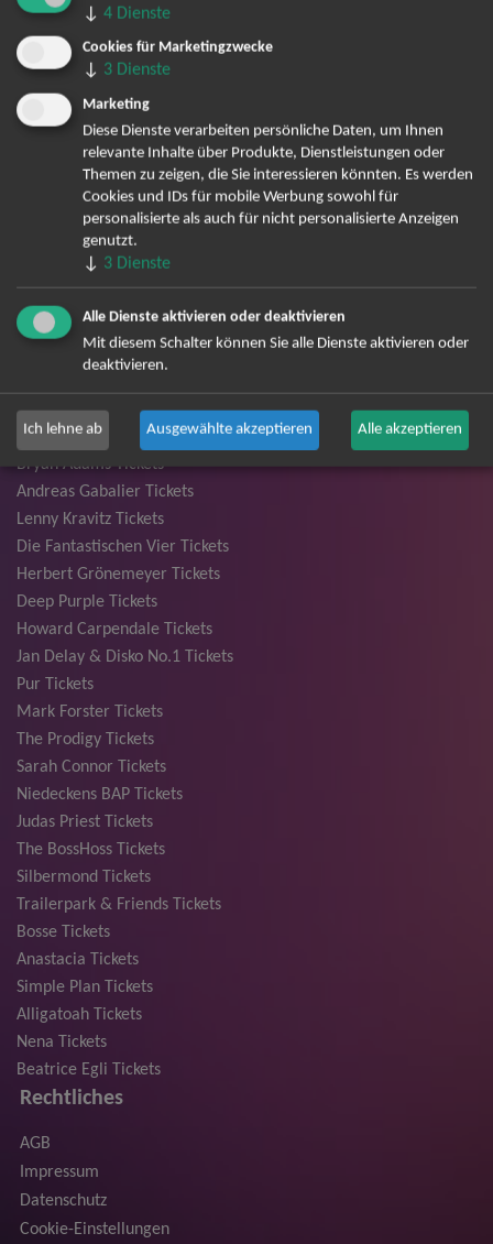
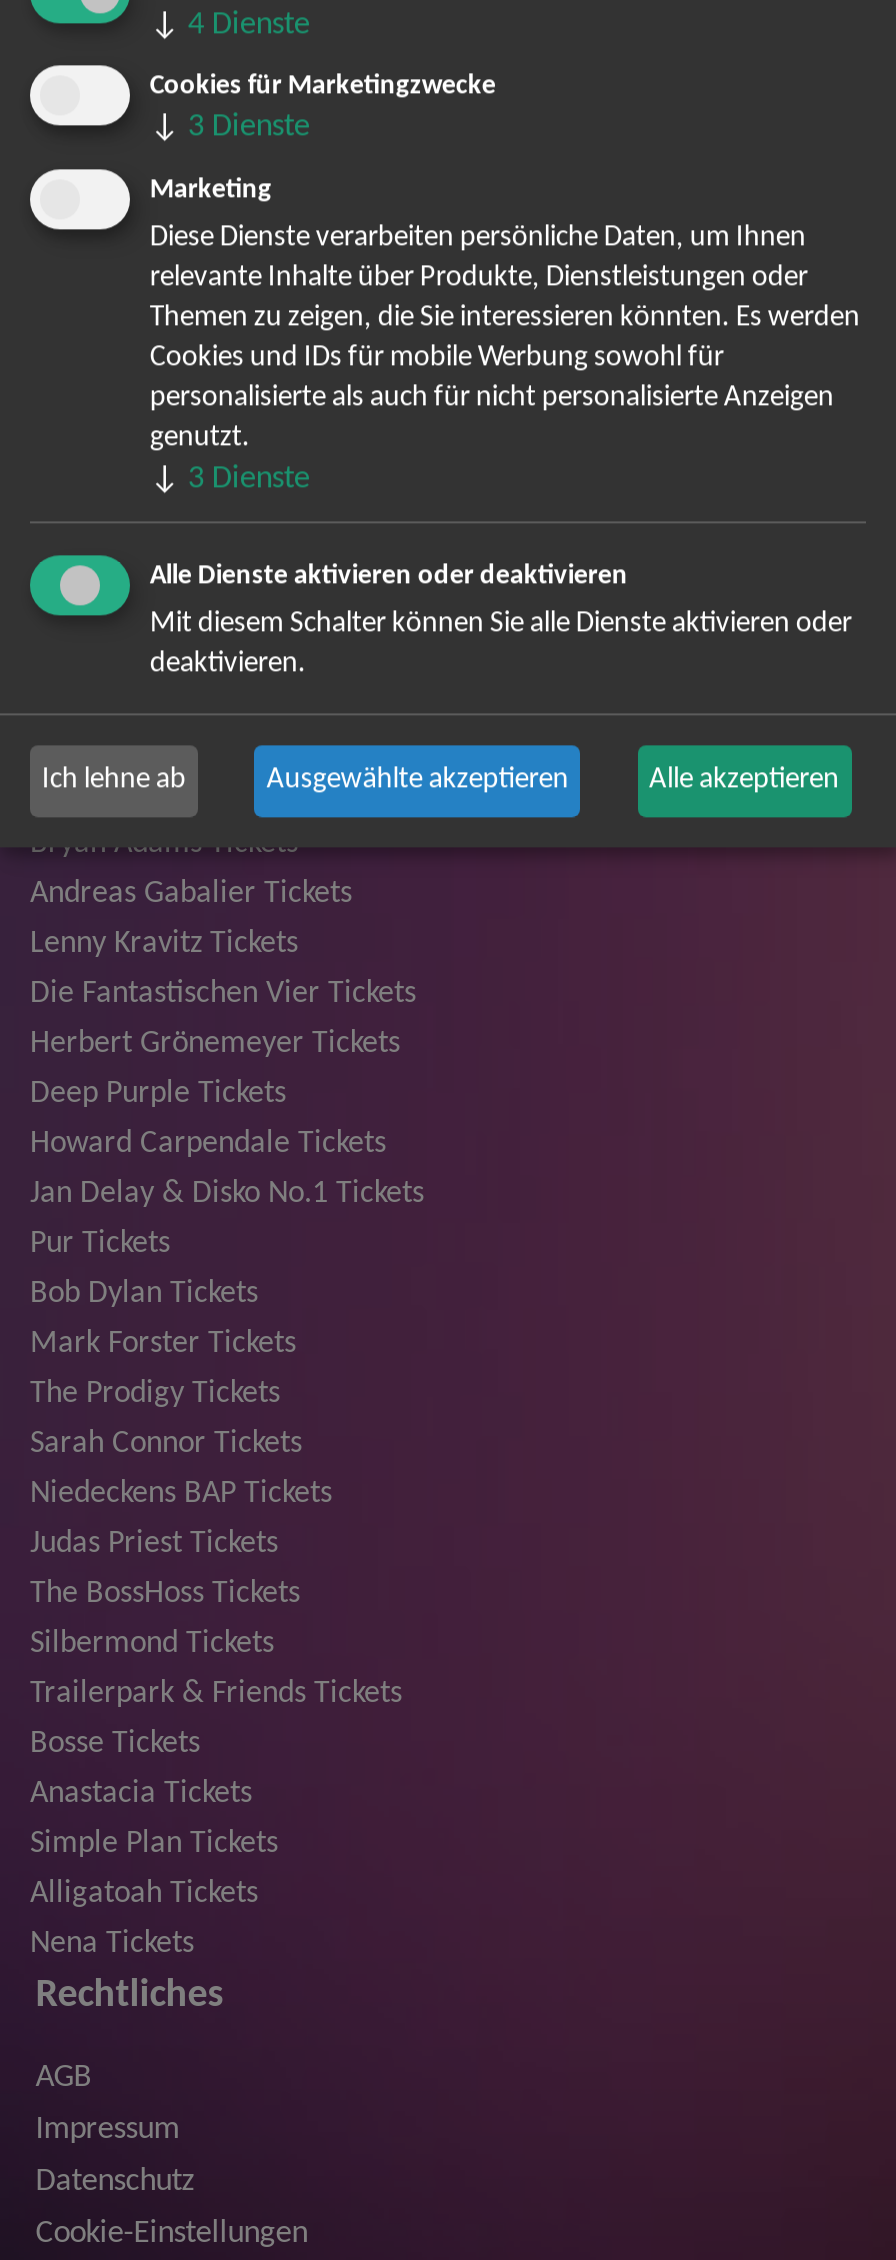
+ Bob Dylan Tickets

moved down: Mark Forster Tickets | The Prodigy Tickets | Sarah Connor Tickets | ... | Alligatoah Tickets | Nena Tickets

- Beatrice Egli Tickets
